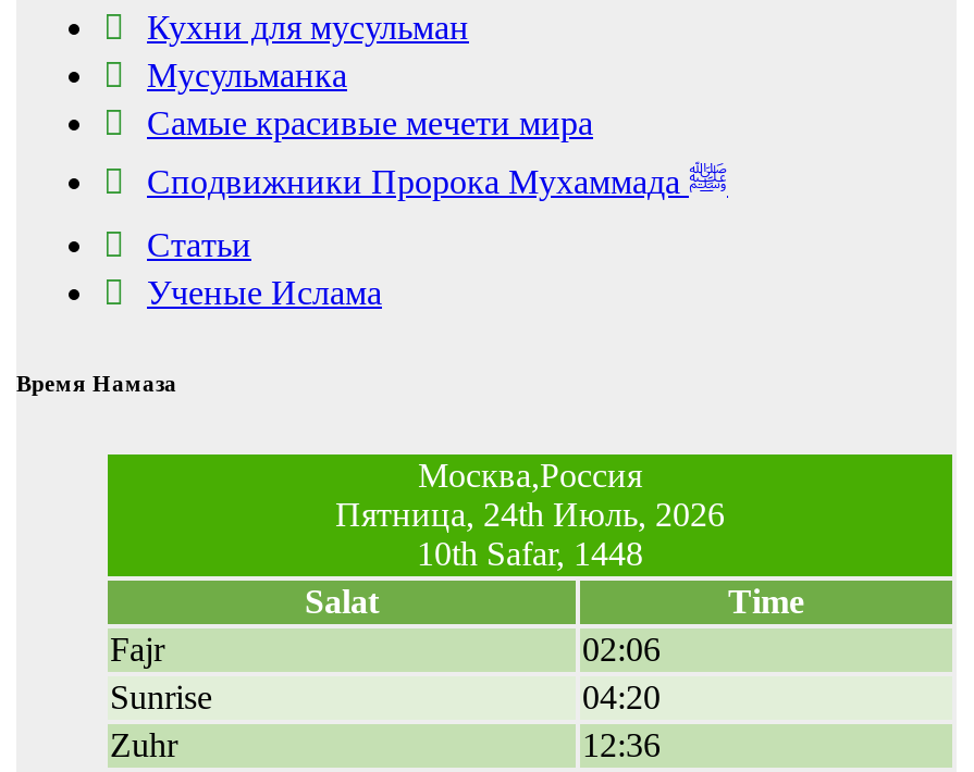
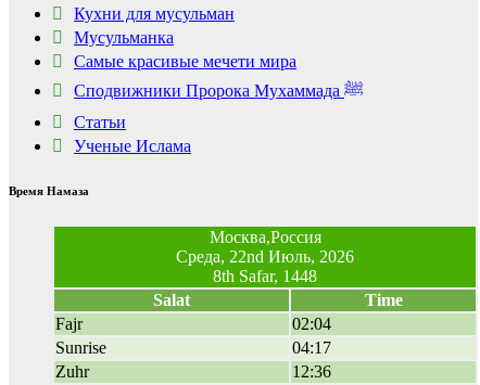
- Пятница, 24th Июль, 2026
+ Среда, 22nd Июль, 2026

- 10th Safar, 1448
+ 8th Safar, 1448

- 02:06
+ 02:04

- 04:20
+ 04:17
